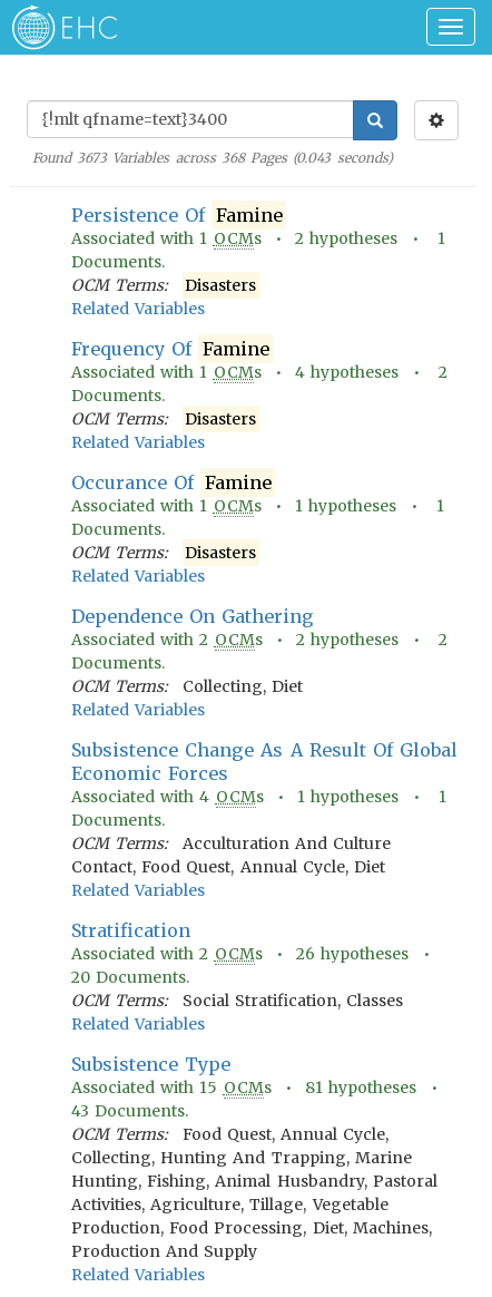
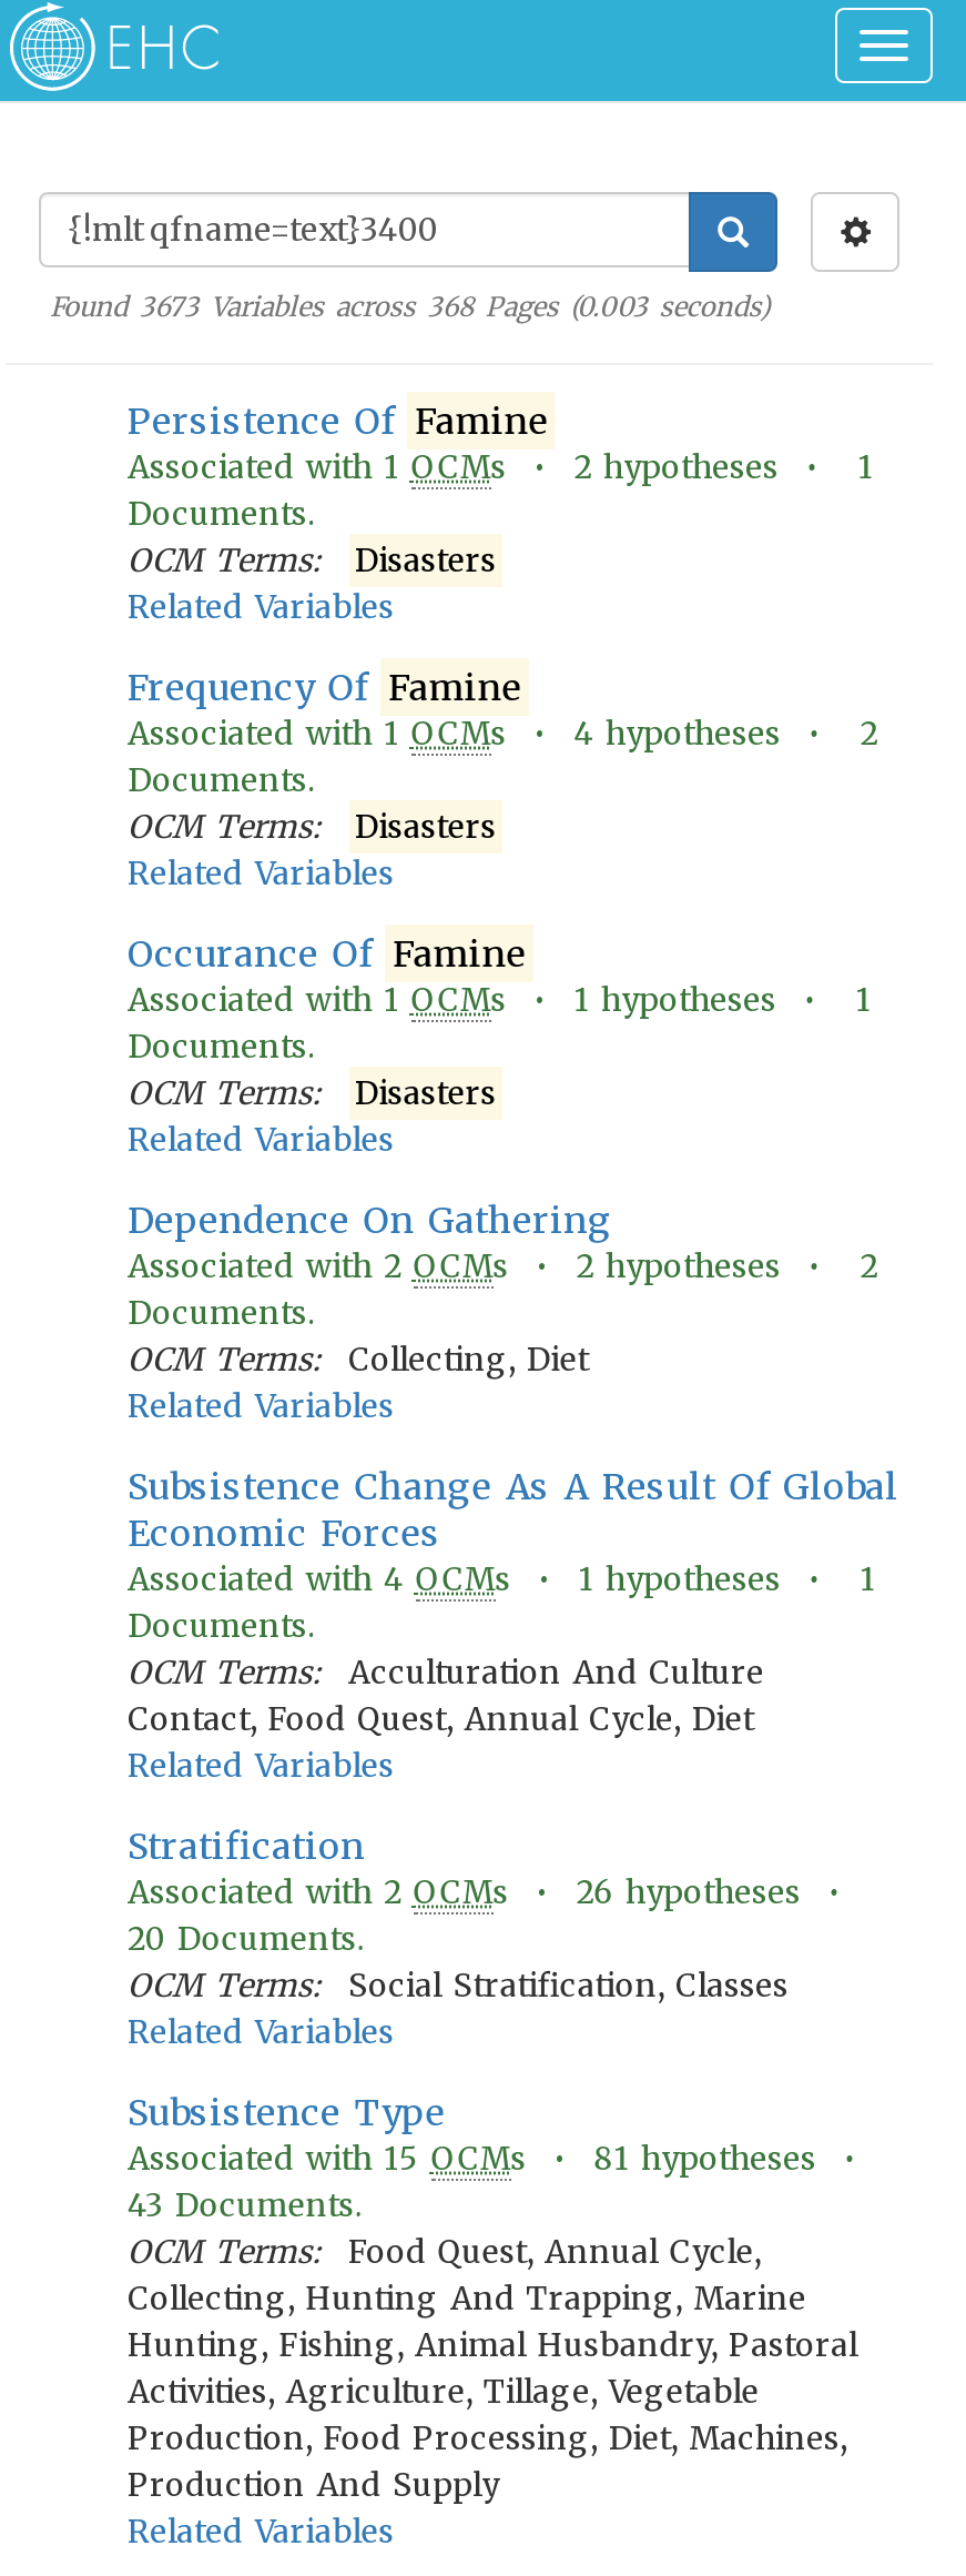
- Found 3673 Variables across 368 Pages (0.043 seconds)
+ Found 3673 Variables across 368 Pages (0.003 seconds)
